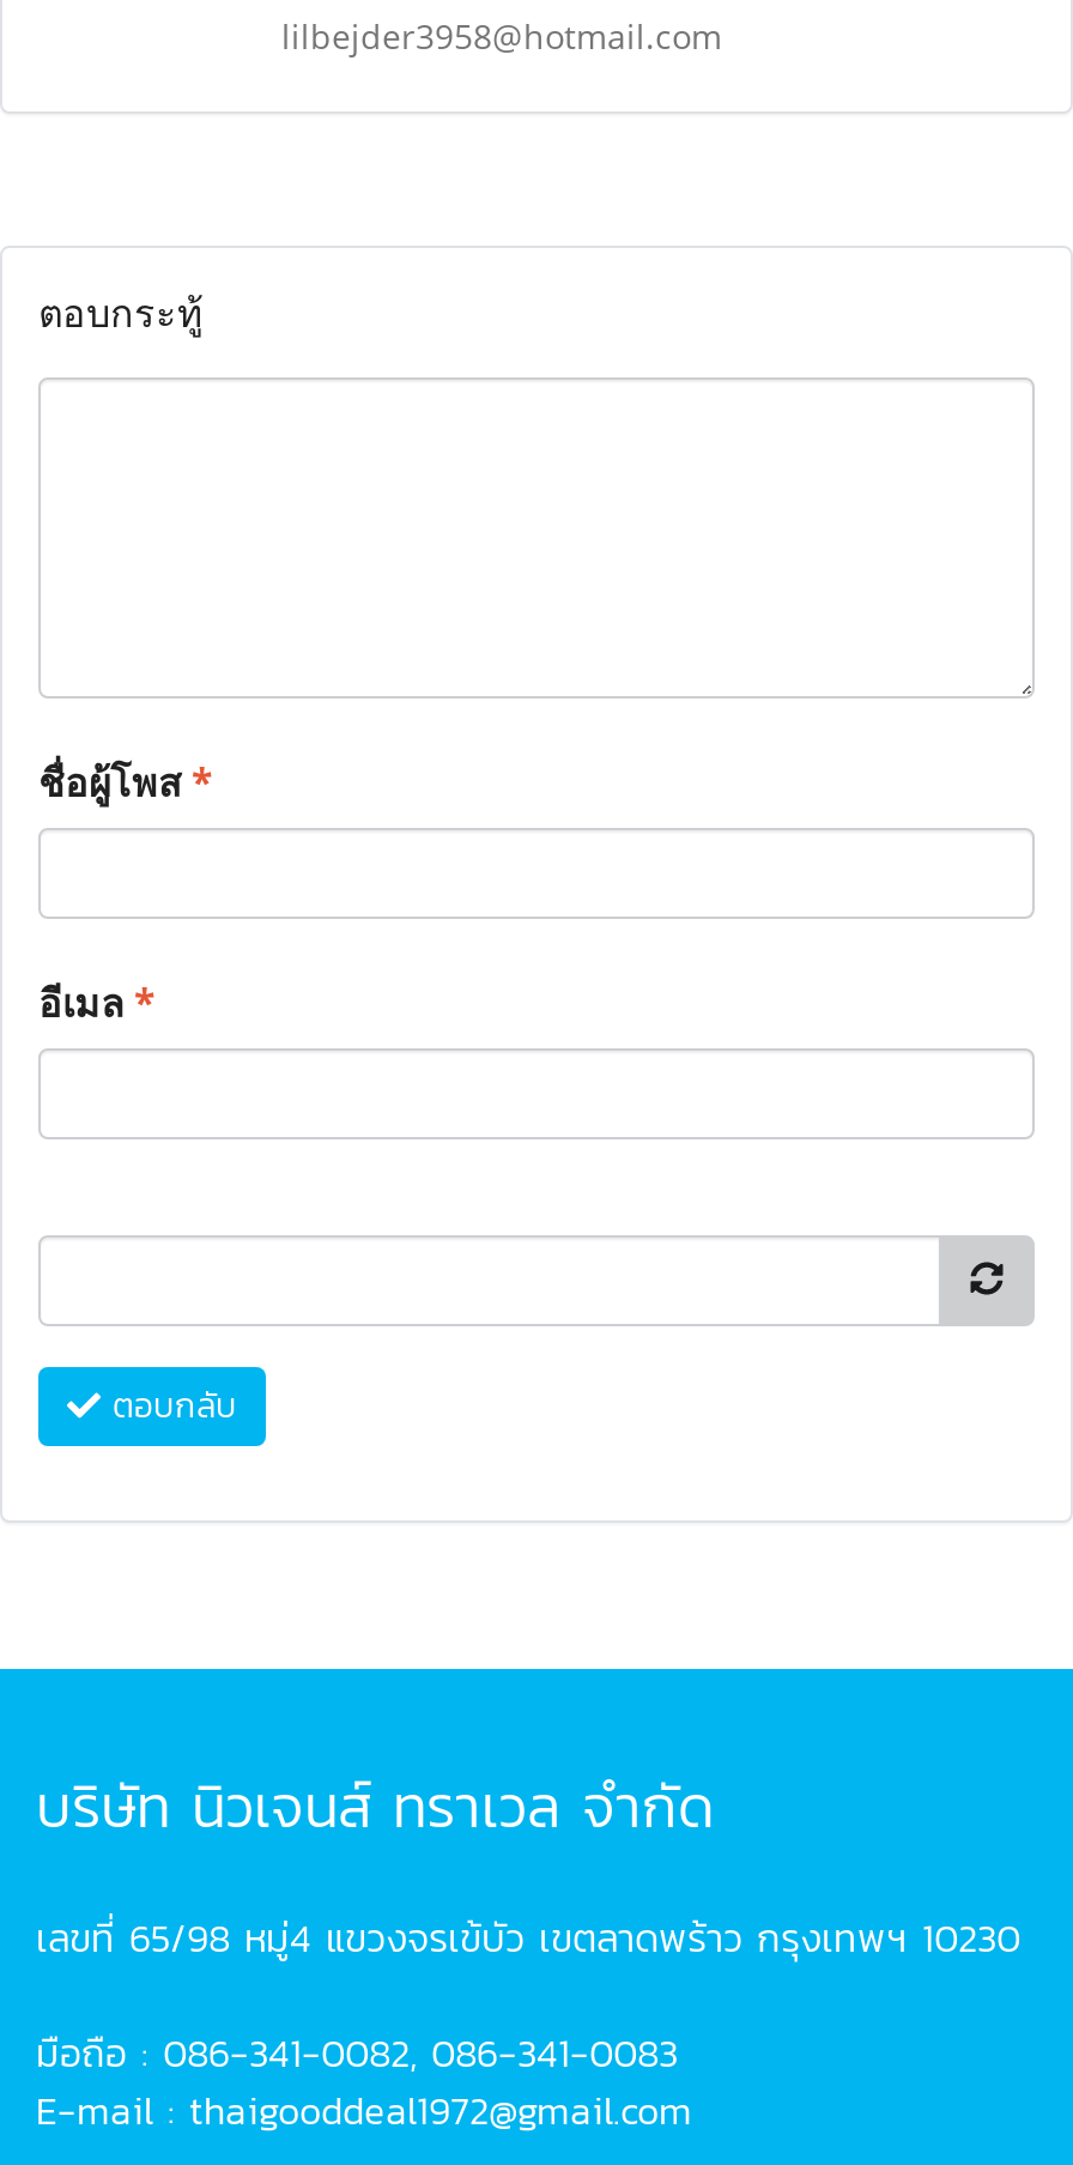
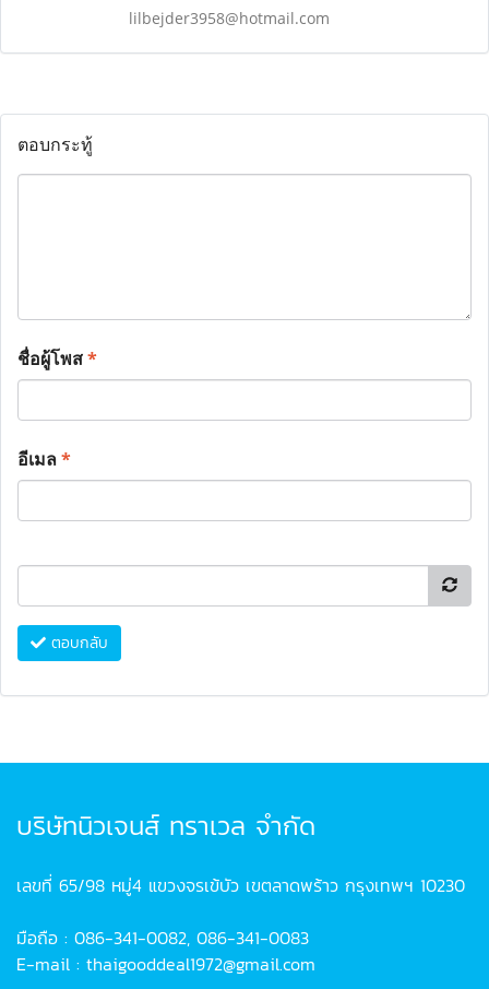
- บริษัท นิวเจนส์ ทราเวล จำกัด
+ บริษัทนิวเจนส์ ทราเวล จำกัด
